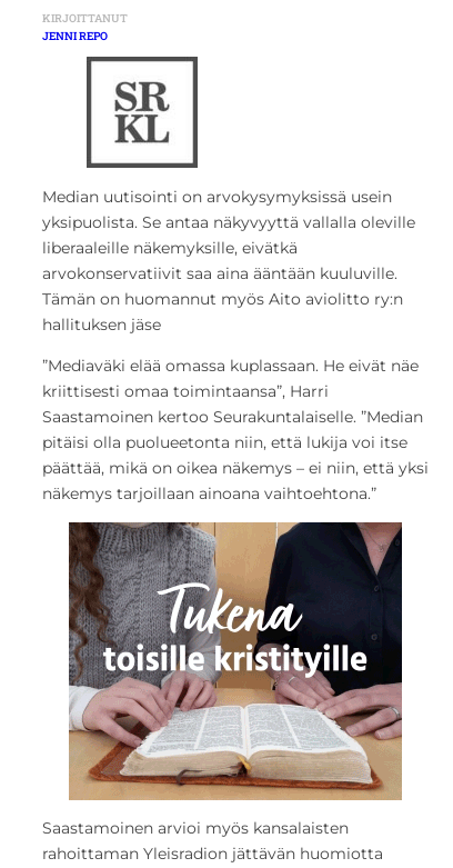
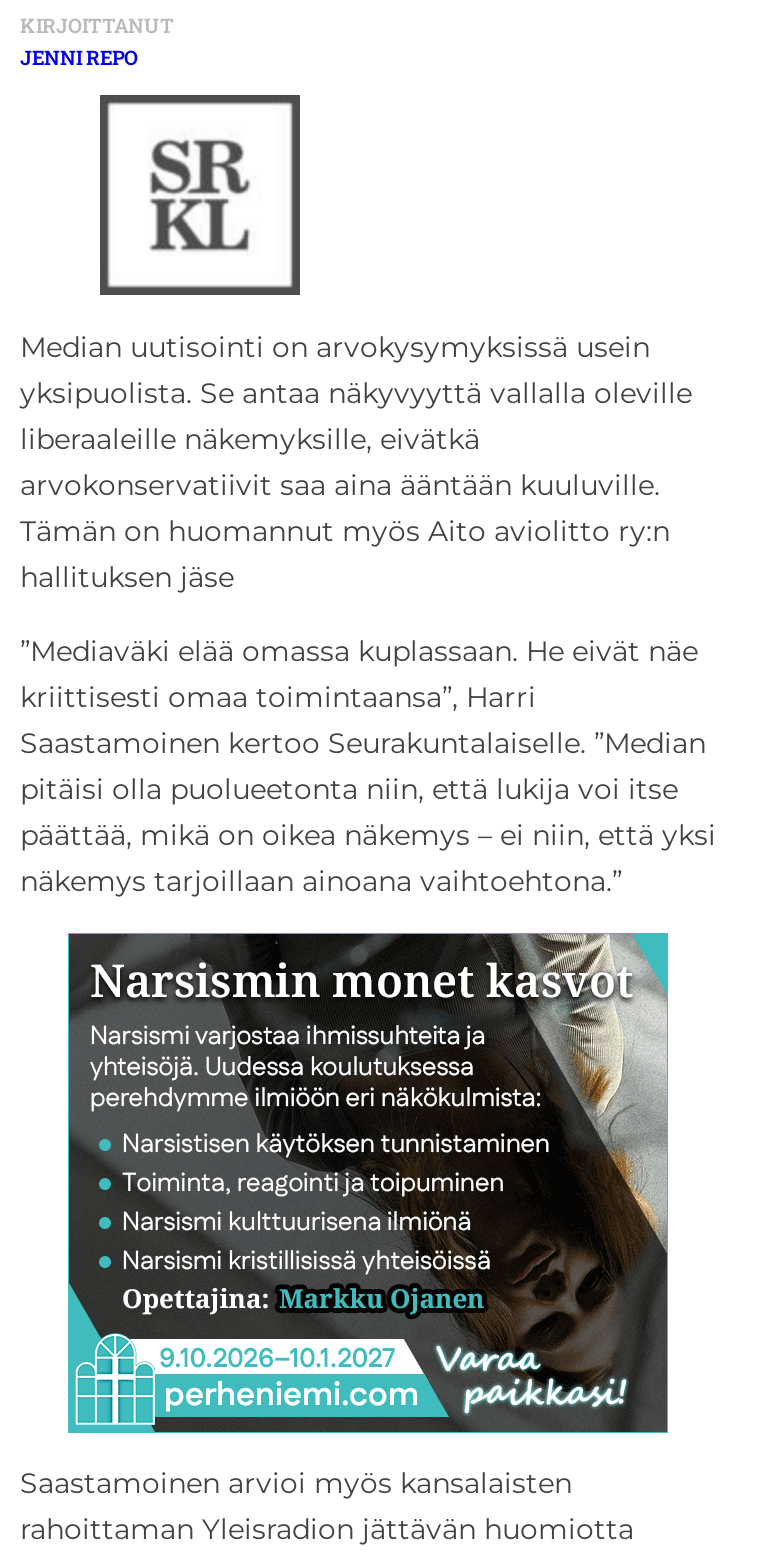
- [image]
+ [image]
